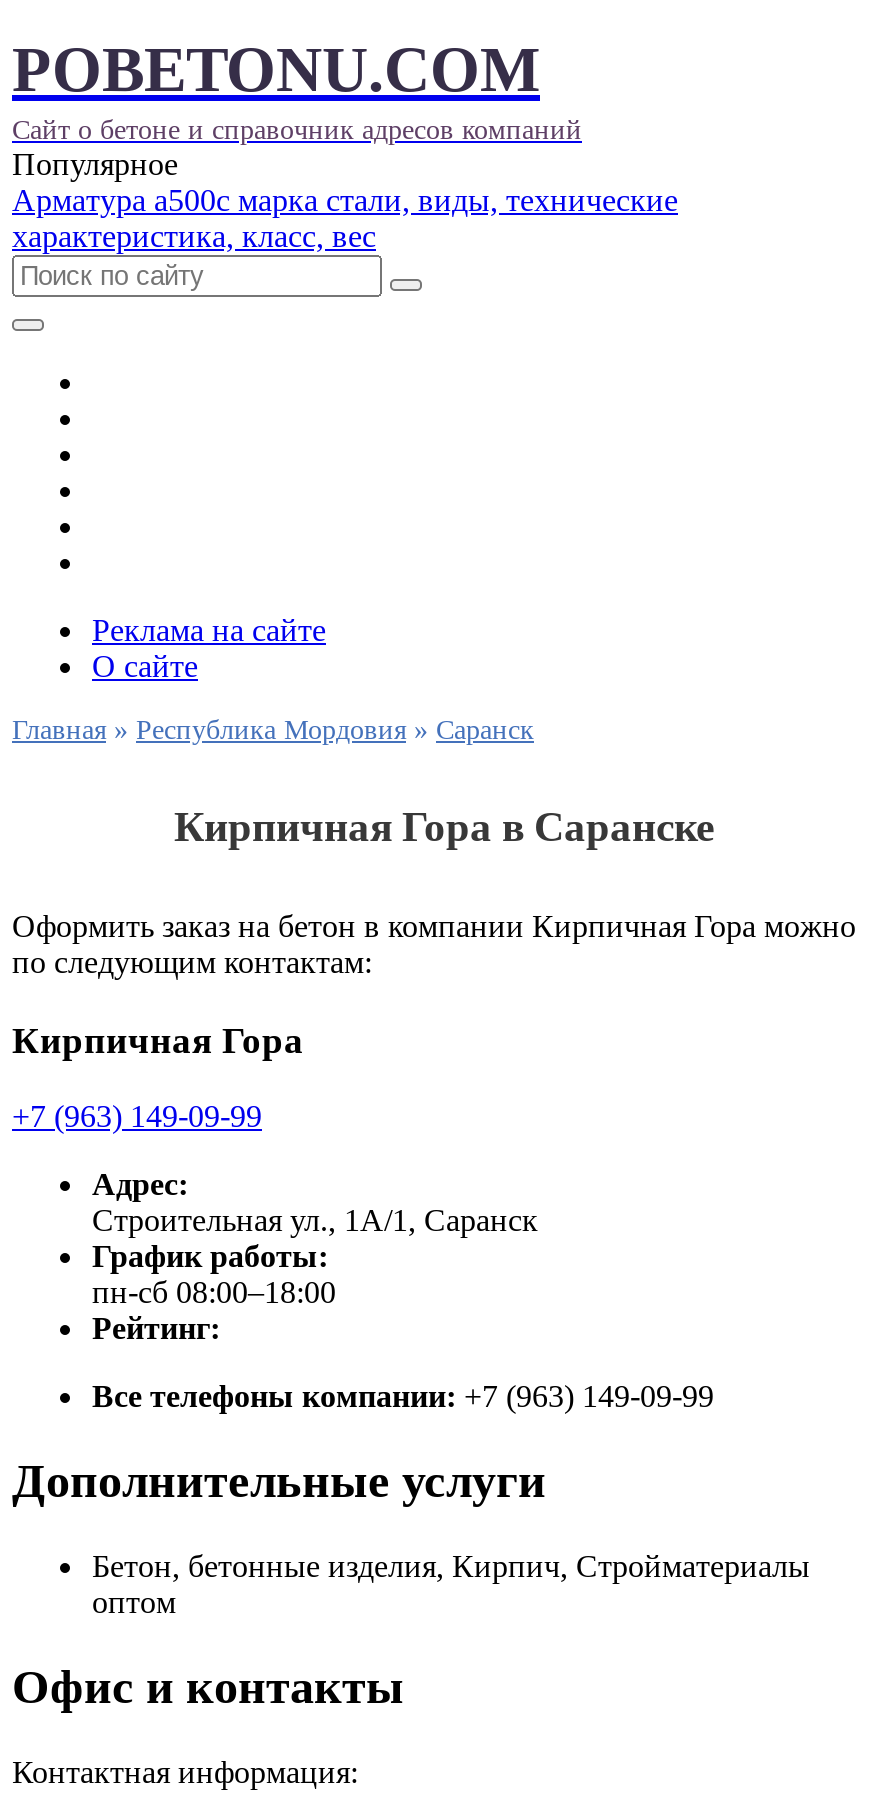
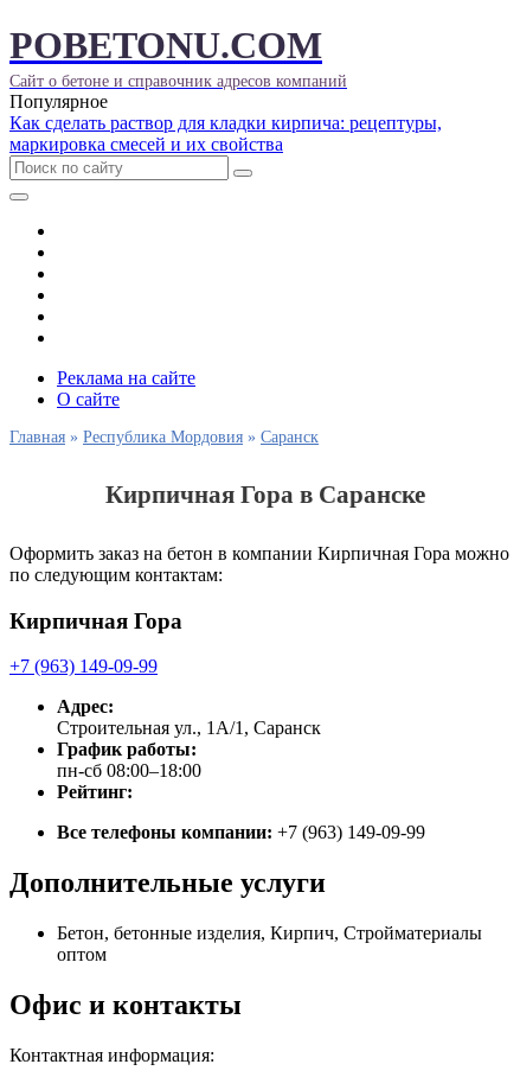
- Арматура а500с марка стали, виды, технические
- характеристика, класс, вес
+ Как сделать раствор для кладки кирпича: рецептуры,
+ маркировка смесей и их свойства
